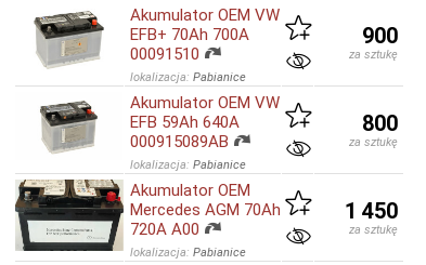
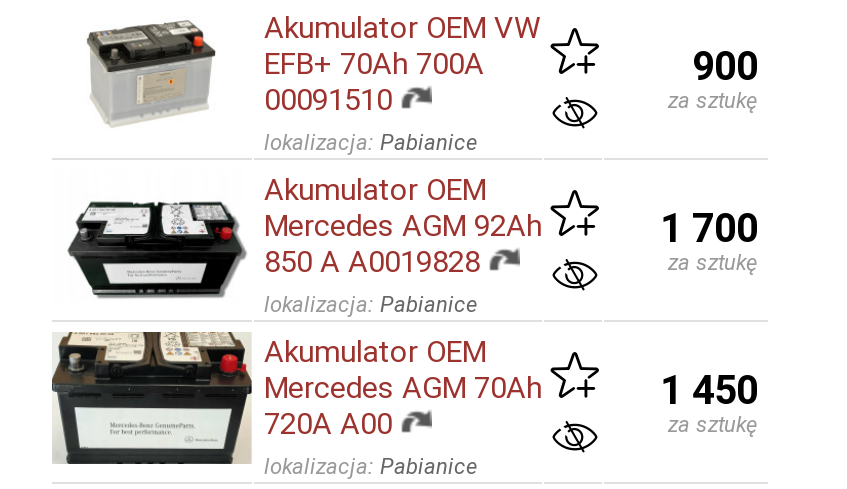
- [image]
- Akumulator OEM VW
- EFB 59Ah 640A
- 000915089AB
+ [image]
+ Akumulator OEM
+ Mercedes AGM 92Ah
+ 850 A A0019828

- 800
+ 1 700
